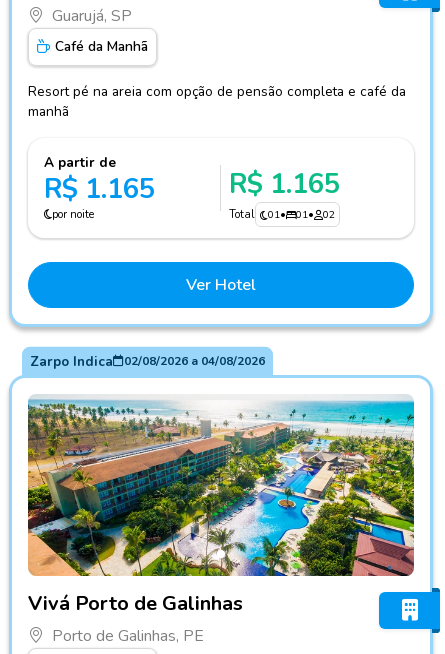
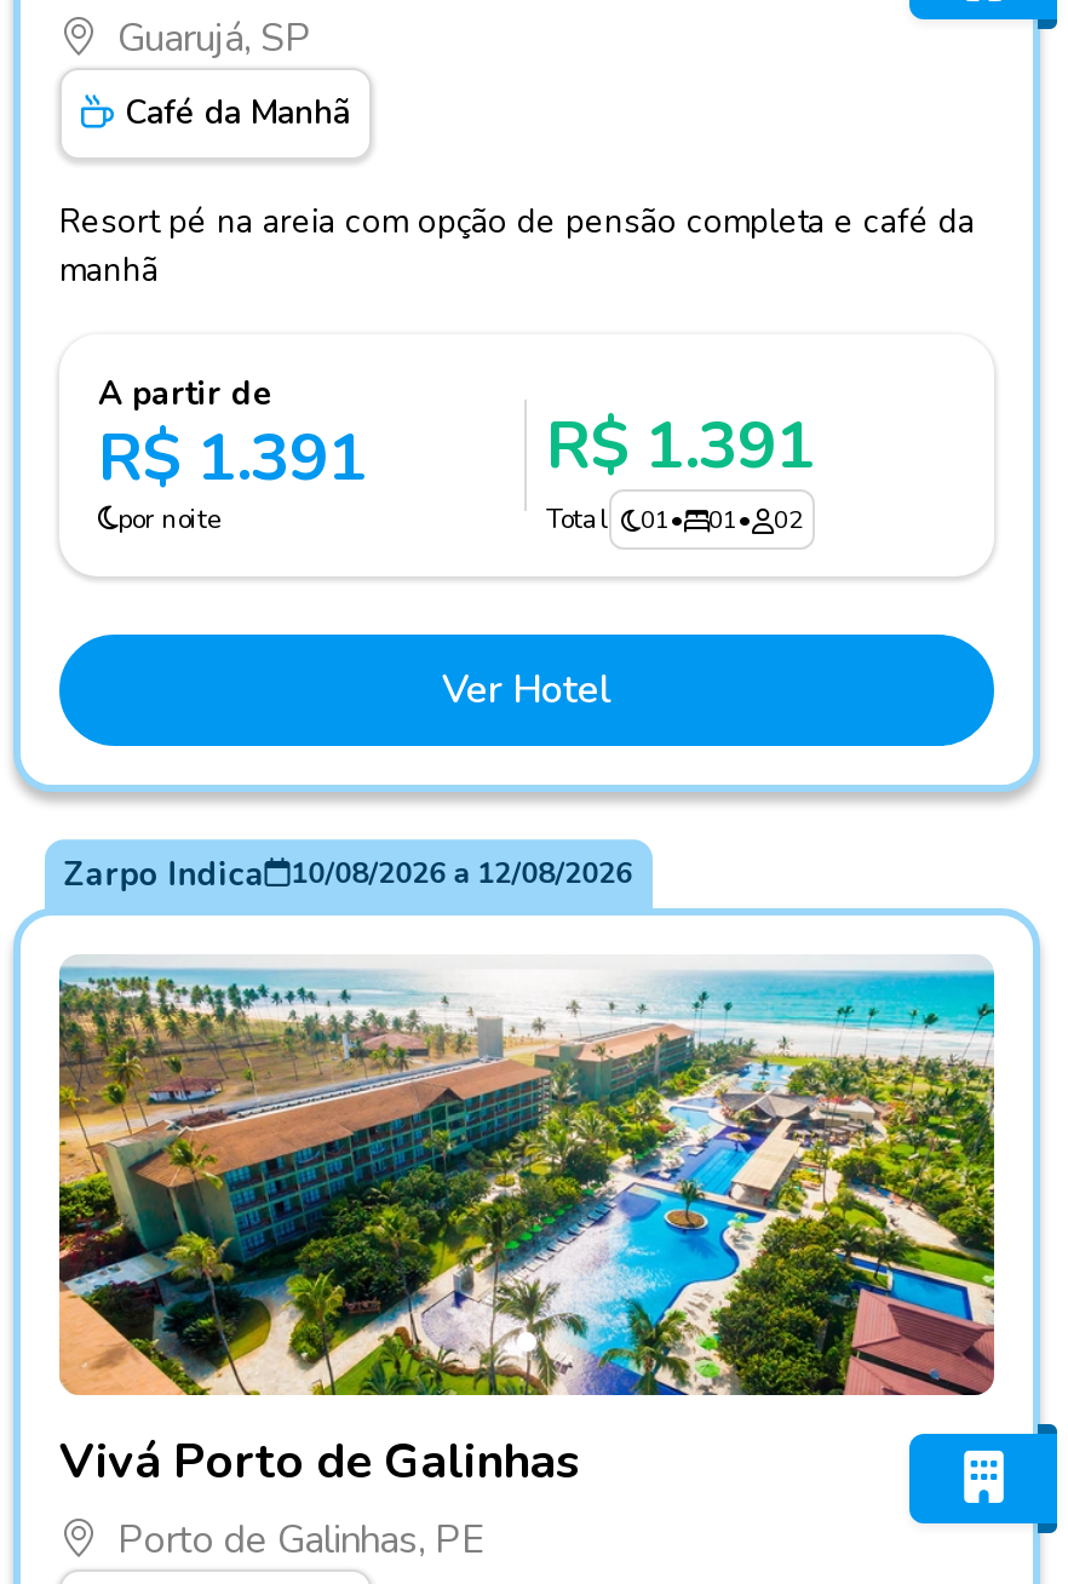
- R$ 1.165
+ R$ 1.391

- R$ 1.165
+ R$ 1.391

- Zarpo Indica 02/08/2026 a 04/08/2026
+ Zarpo Indica 10/08/2026 a 12/08/2026
